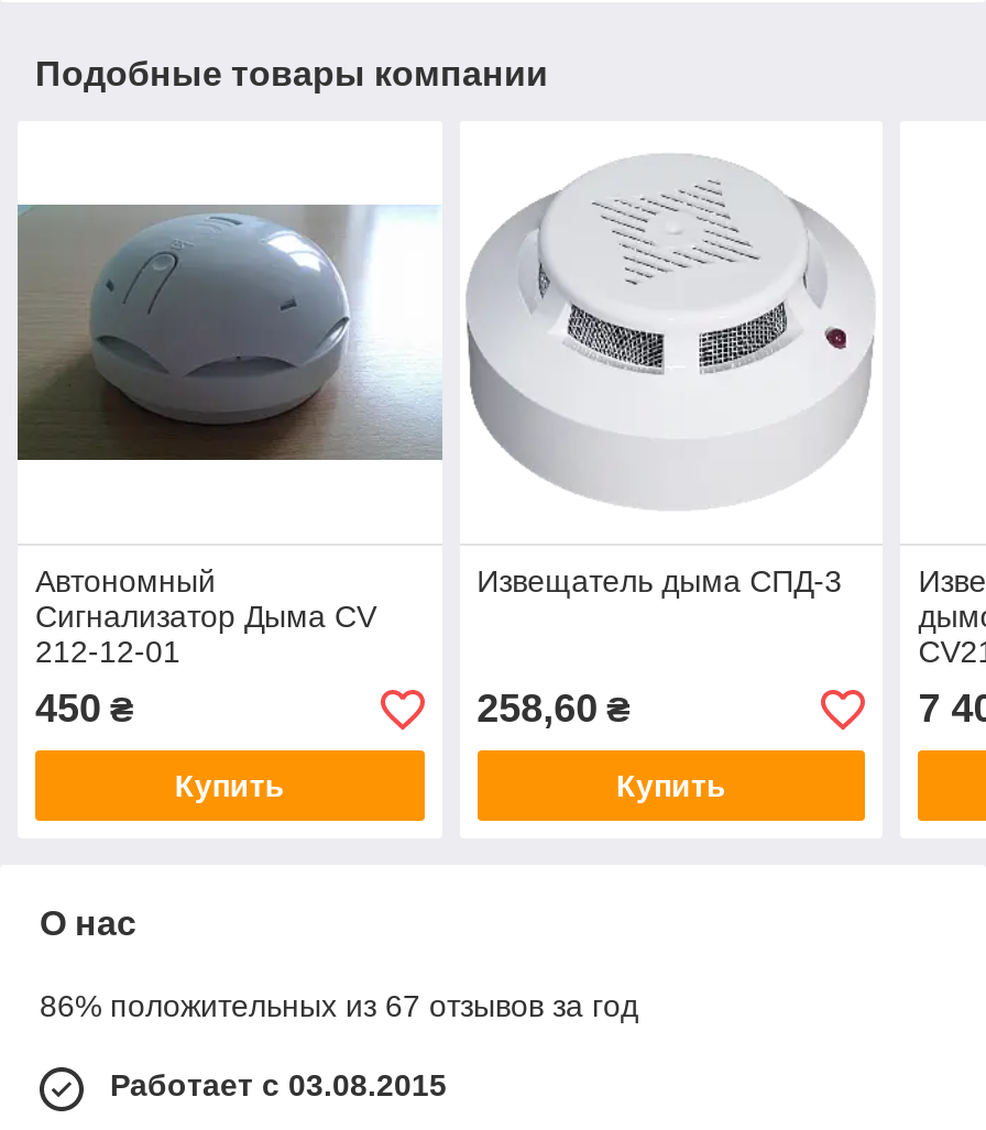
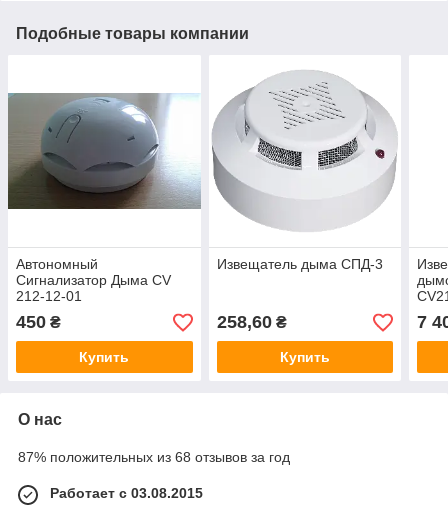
- 86% положительных из 67 отзывов за год
+ 87% положительных из 68 отзывов за год
